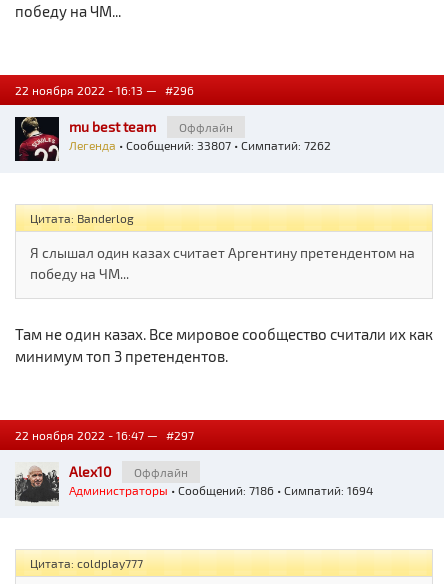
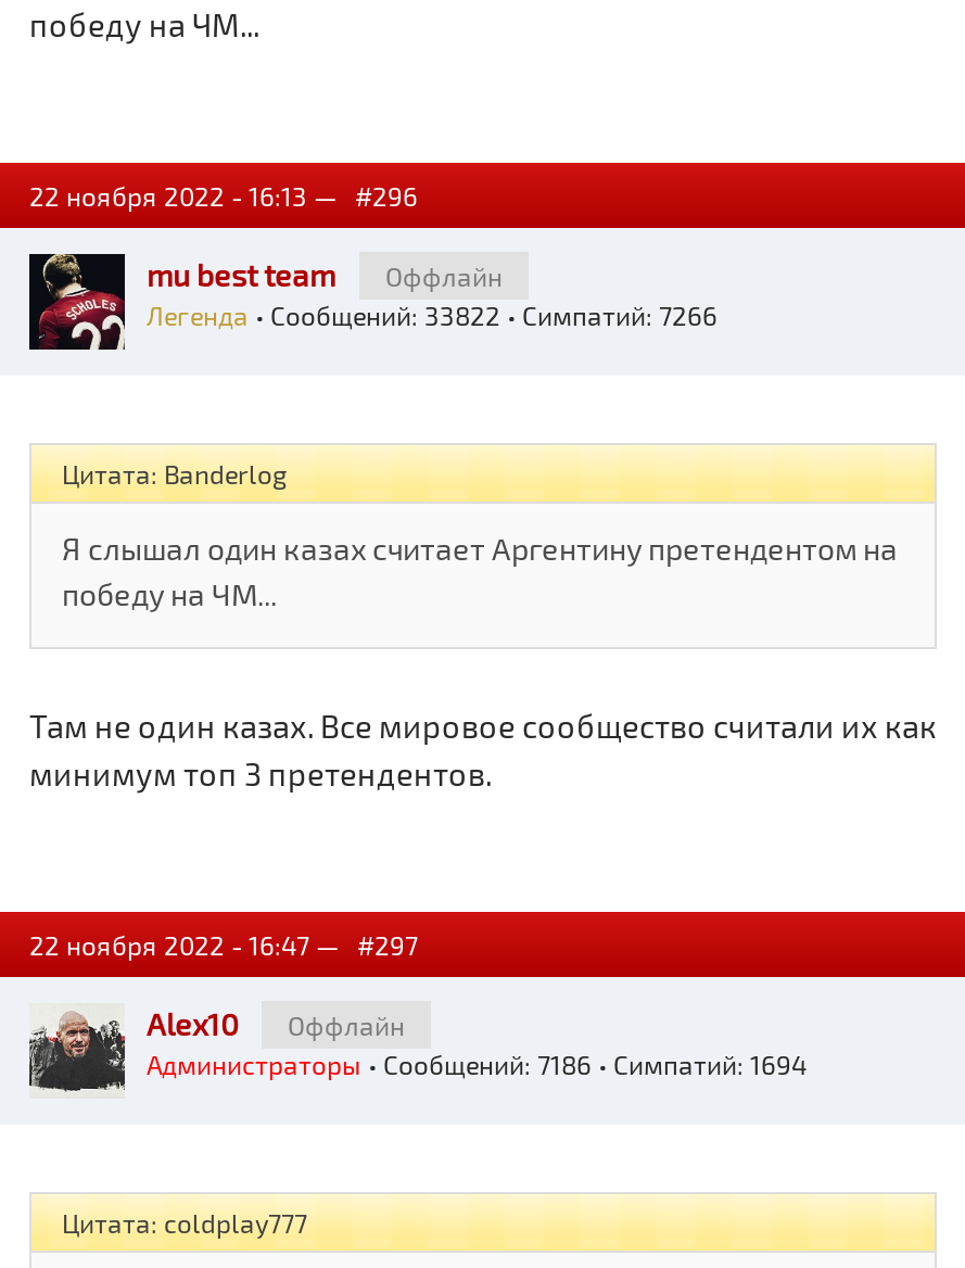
- Легенда • Сообщений: 33807 • Симпатий: 7262
+ Легенда • Сообщений: 33822 • Симпатий: 7266
